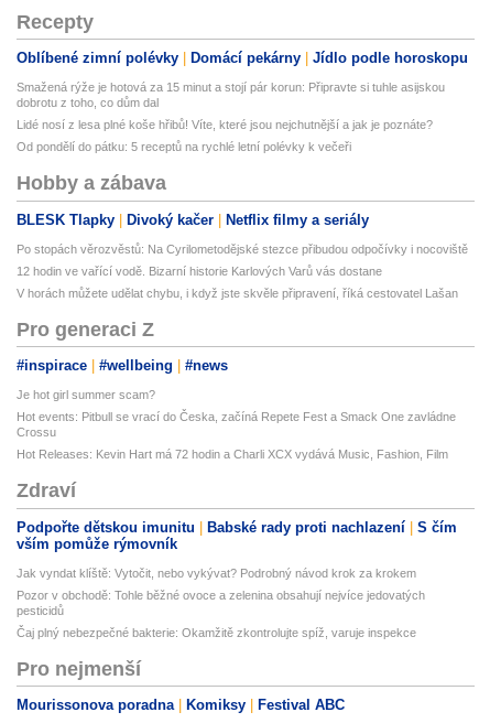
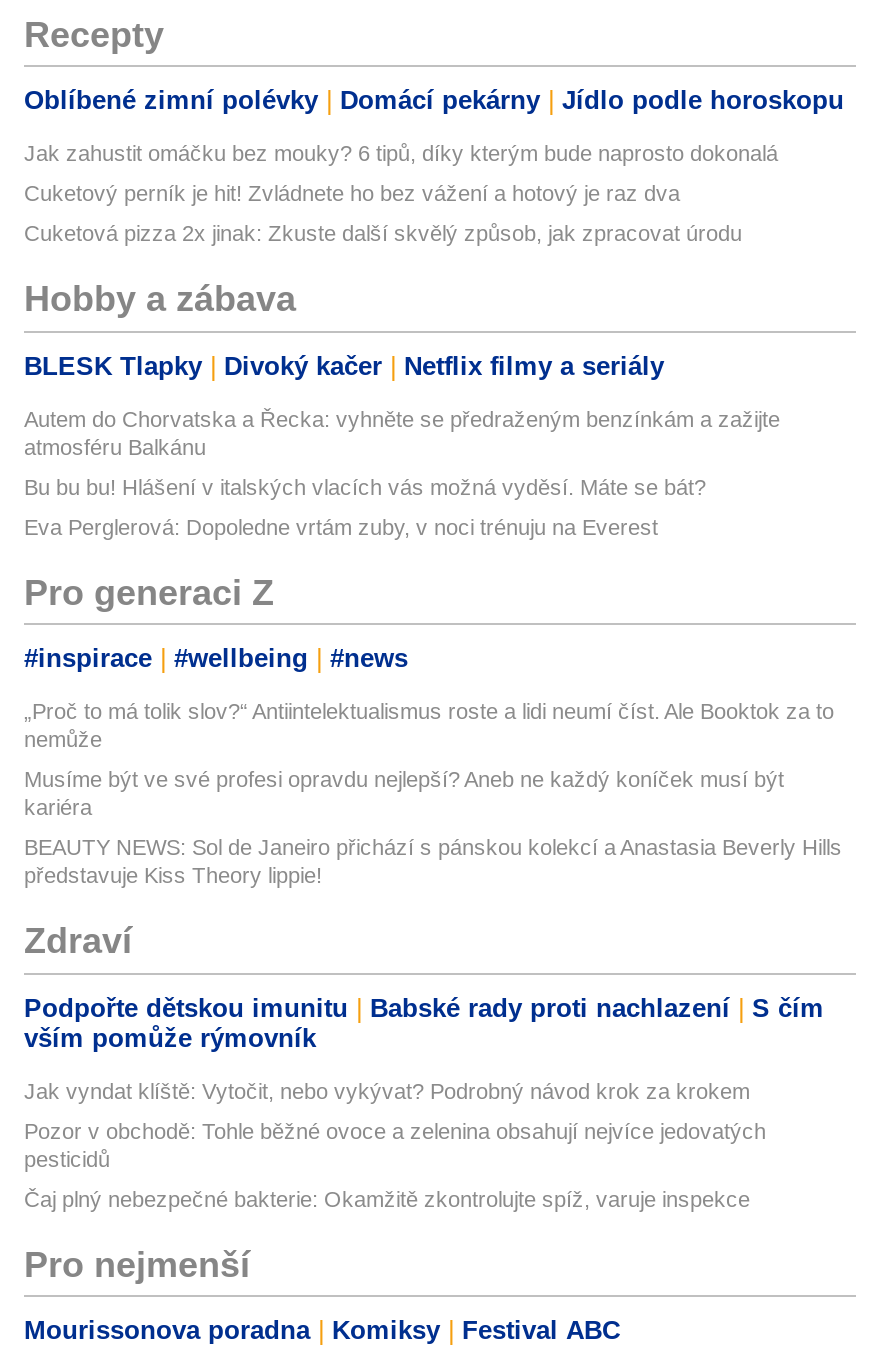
- Smažená rýže je hotová za 15 minut a stojí pár korun: Připravte si tuhle asijskou
- dobrotu z toho, co dům dal
+ Jak zahustit omáčku bez mouky? 6 tipů, díky kterým bude naprosto dokonalá

- Lidé nosí z lesa plné koše hřibů! Víte, které jsou nejchutnější a jak je poznáte?
+ Cuketový perník je hit! Zvládnete ho bez vážení a hotový je raz dva

- Od pondělí do pátku: 5 receptů na rychlé letní polévky k večeři
+ Cuketová pizza 2x jinak: Zkuste další skvělý způsob, jak zpracovat úrodu

- Po stopách věrozvěstů: Na Cyrilometodějské stezce přibudou odpočívky i nocoviště
+ Autem do Chorvatska a Řecka: vyhněte se předraženým benzínkám a zažijte
+ atmosféru Balkánu

- 12 hodin ve vařící vodě. Bizarní historie Karlových Varů vás dostane
+ Bu bu bu! Hlášení v italských vlacích vás možná vyděsí. Máte se bát?

- V horách můžete udělat chybu, i když jste skvěle připravení, říká cestovatel Lašan
+ Eva Perglerová: Dopoledne vrtám zuby, v noci trénuju na Everest

- Je hot girl summer scam?
+ „Proč to má tolik slov?“ Antiintelektualismus roste a lidi neumí číst. Ale Booktok za to
+ nemůže

- Hot events: Pitbull se vrací do Česka, začíná Repete Fest a Smack One zavládne
- Crossu
+ Musíme být ve své profesi opravdu nejlepší? Aneb ne každý koníček musí být
+ kariéra

- Hot Releases: Kevin Hart má 72 hodin a Charli XCX vydává Music, Fashion, Film
+ BEAUTY NEWS: Sol de Janeiro přichází s pánskou kolekcí a Anastasia Beverly Hills
+ představuje Kiss Theory lippie!
